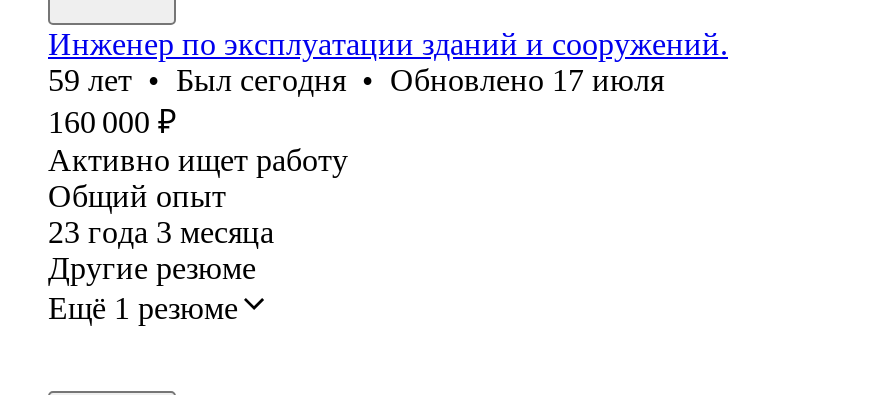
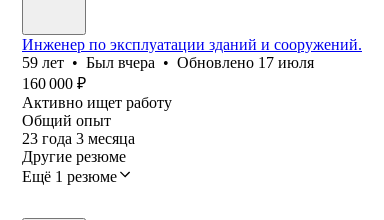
- 59 лет • Был сегодня • Обновлено 17 июля
+ 59 лет • Был вчера • Обновлено 17 июля
